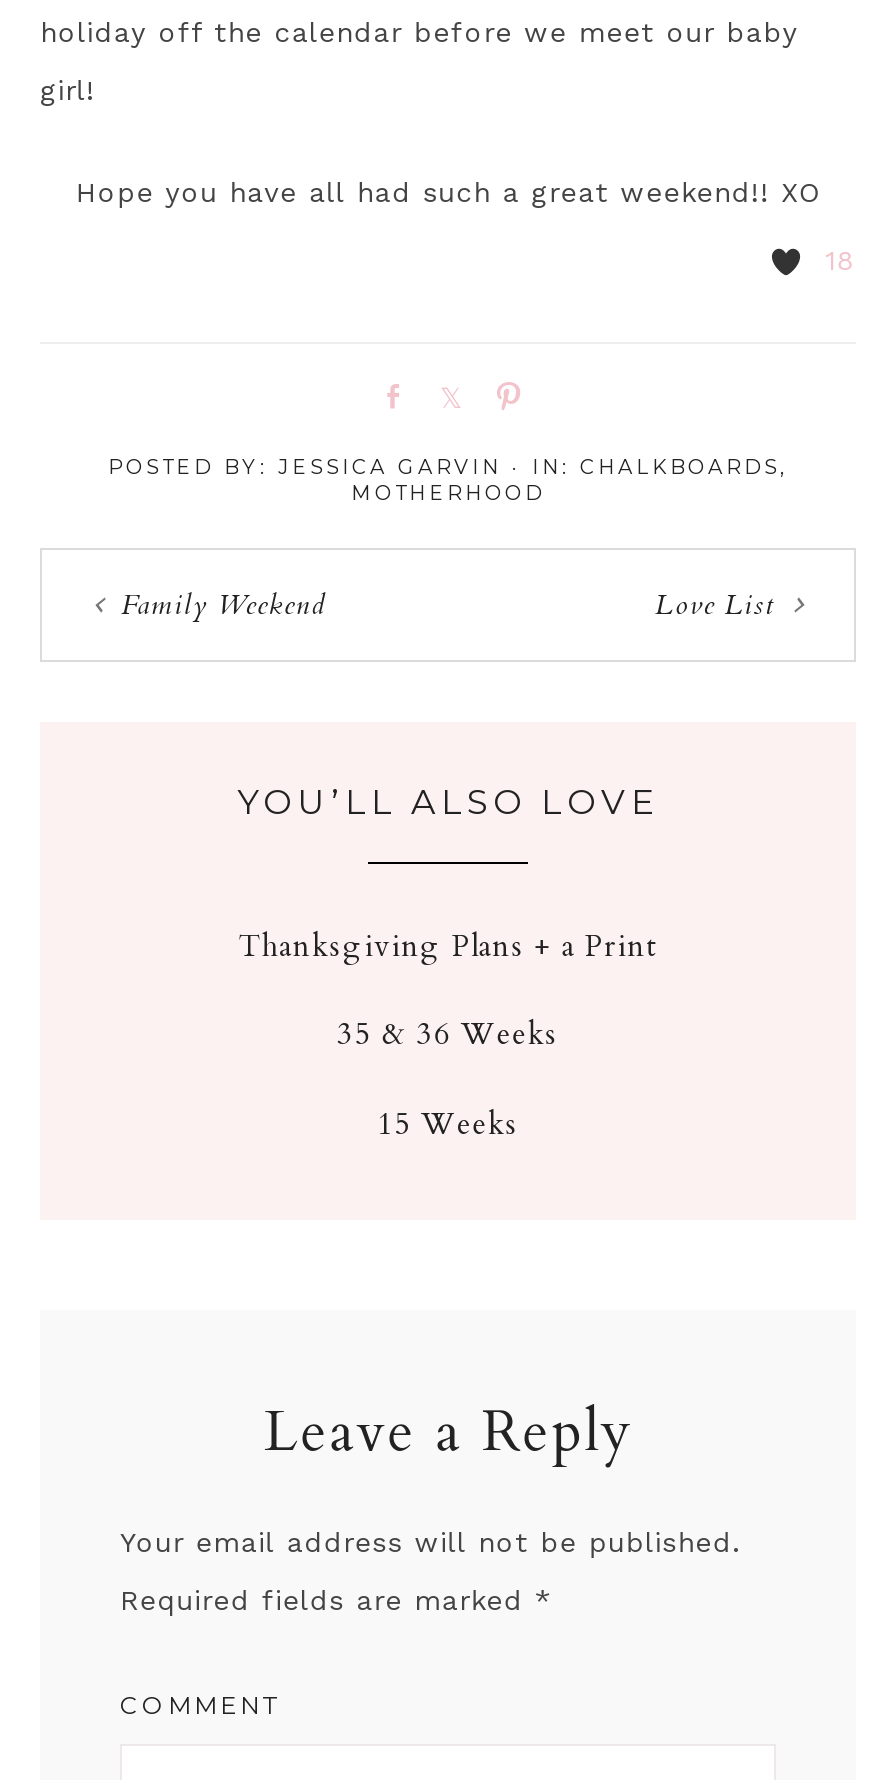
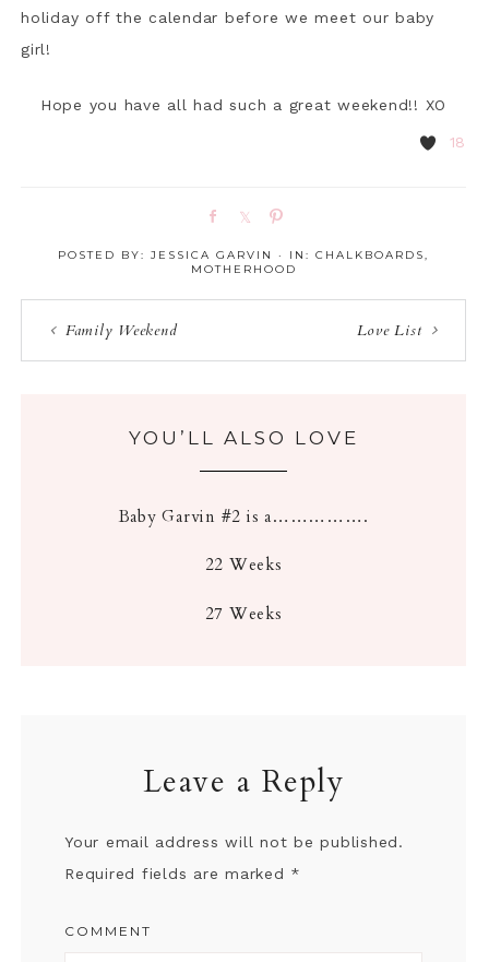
- Thanksgiving Plans + a Print
+ Baby Garvin #2 is a…………….

- 35 & 36 Weeks
+ 22 Weeks

- 15 Weeks
+ 27 Weeks
